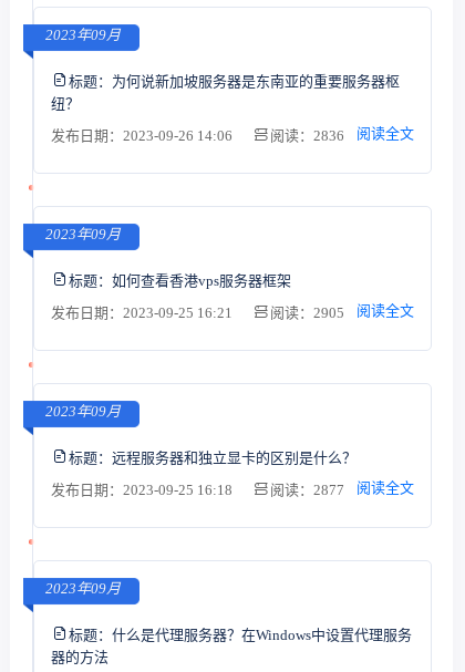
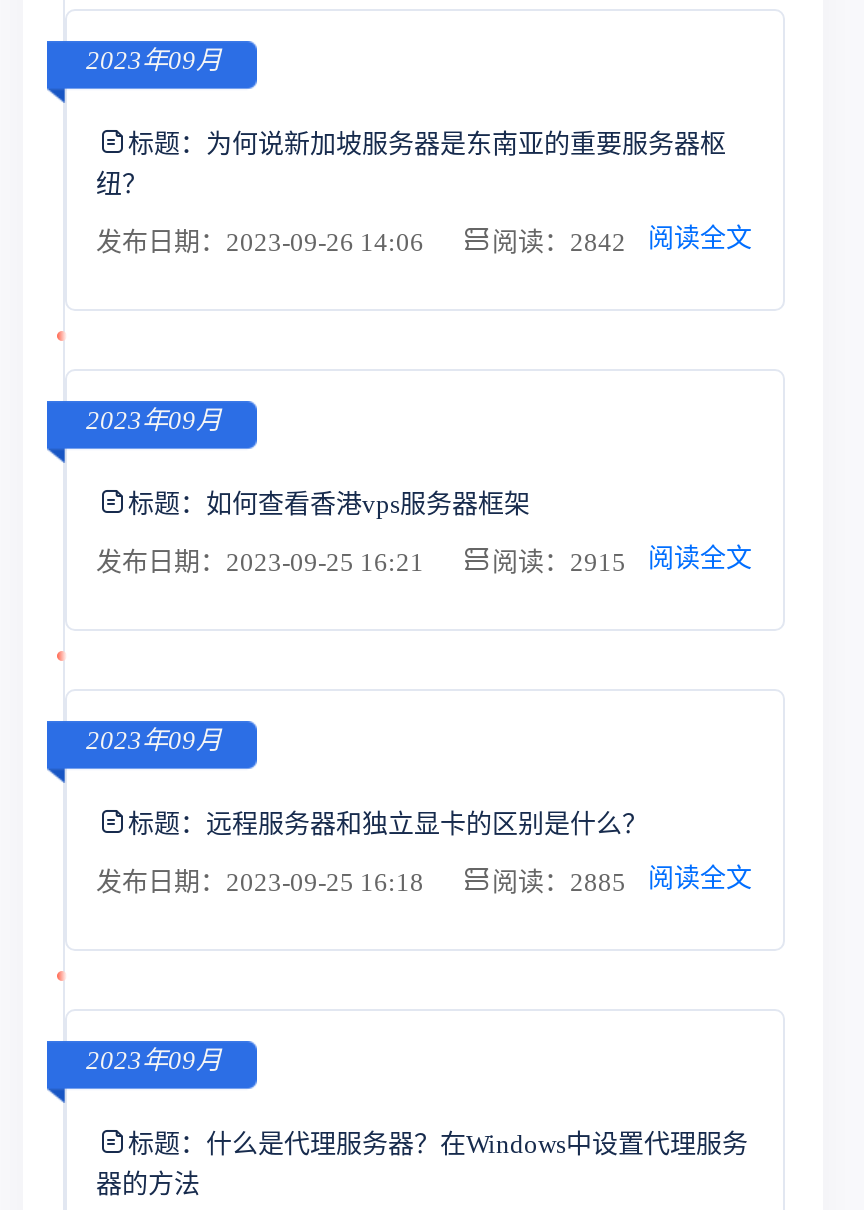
- 阅读：2836 阅读全文
+ 阅读：2842 阅读全文

- 阅读：2905 阅读全文
+ 阅读：2915 阅读全文

- 阅读：2877 阅读全文
+ 阅读：2885 阅读全文
